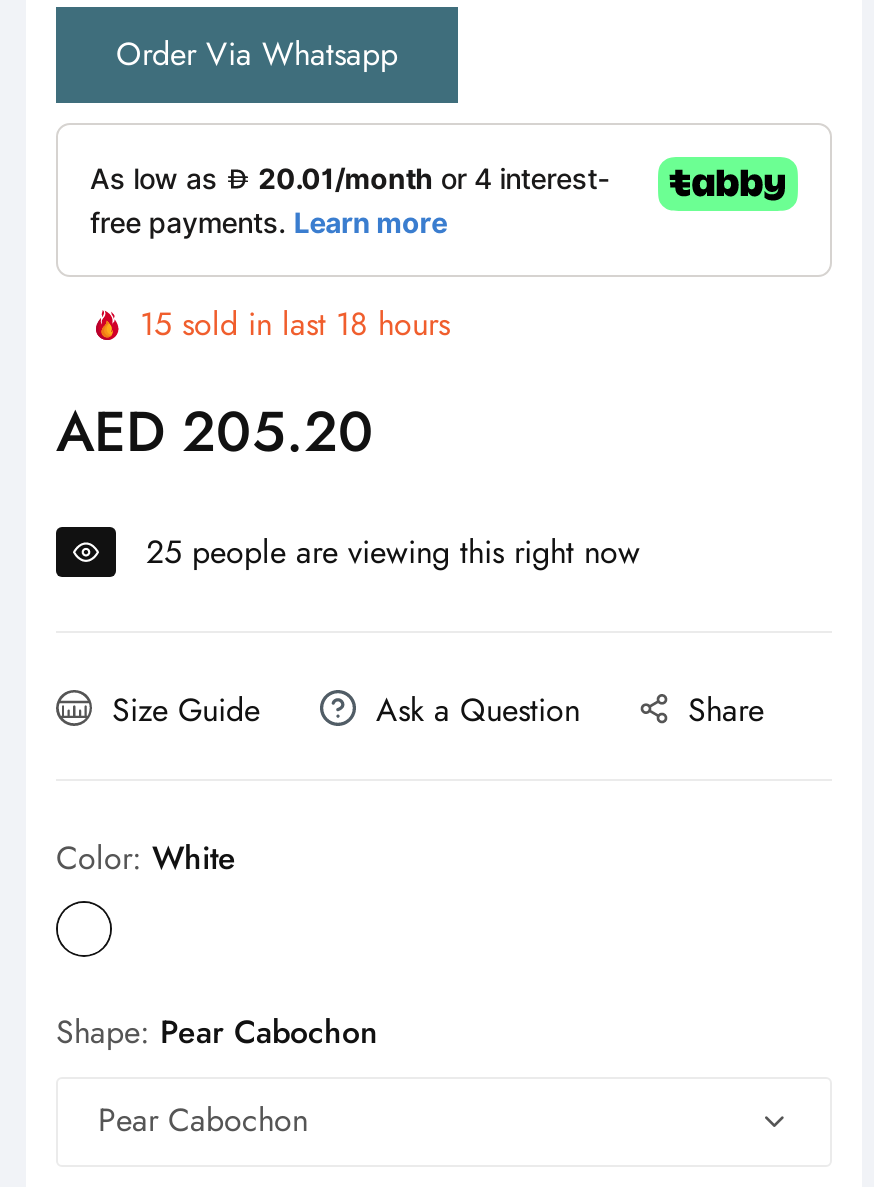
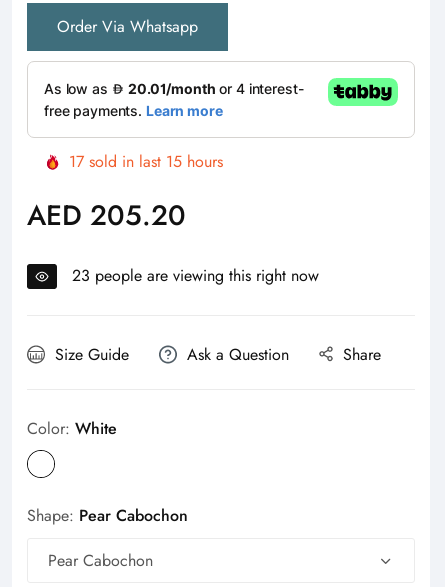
- 15 sold in last 18 hours
+ 17 sold in last 15 hours

- 25 people are viewing this right now
+ 23 people are viewing this right now
